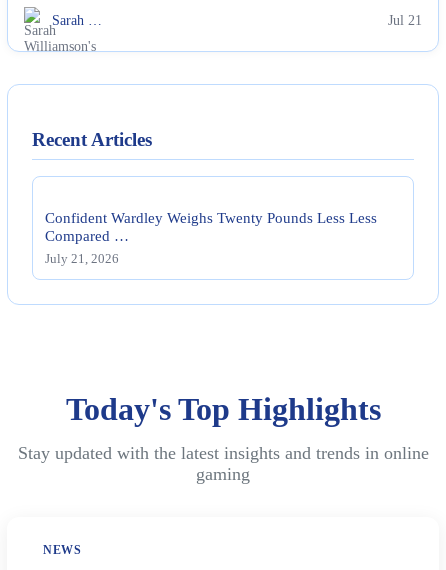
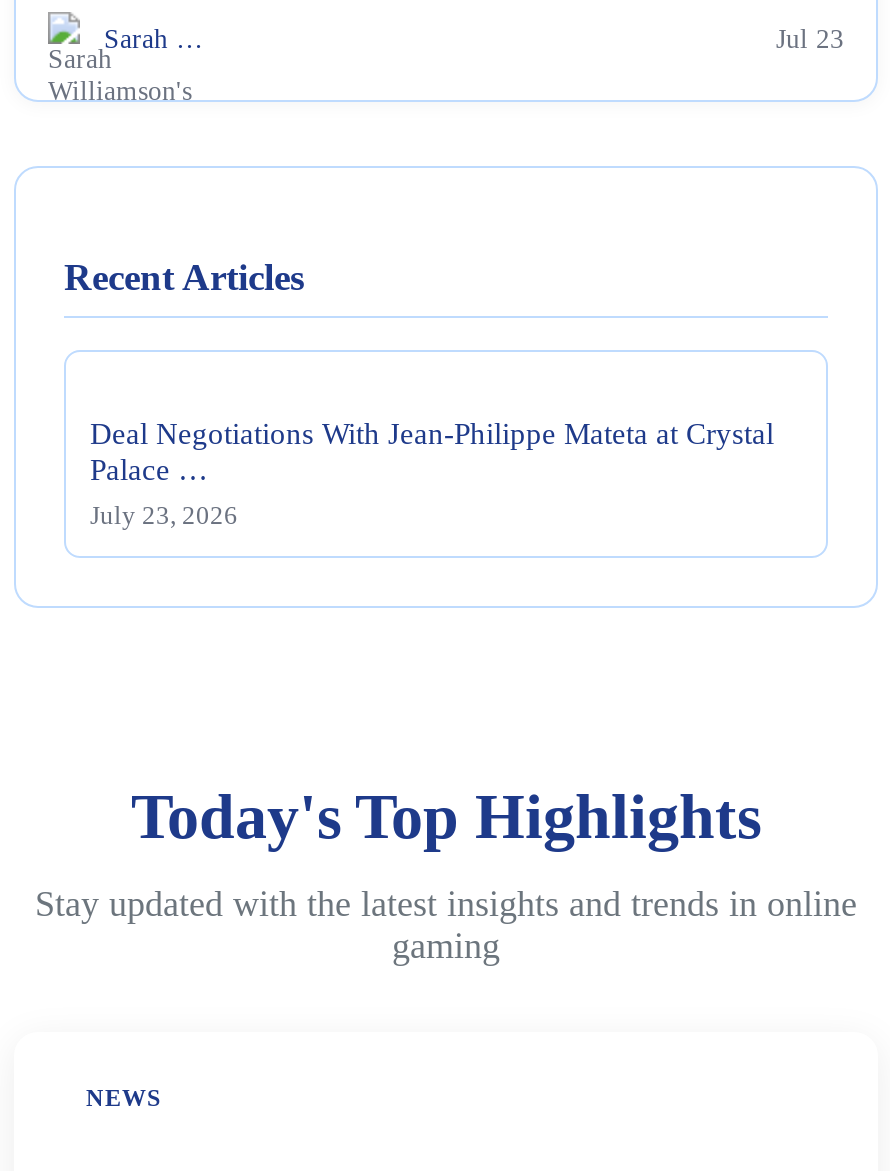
- Jul 21
+ Jul 23

- Confident Wardley Weighs Twenty Pounds Less Less
- Compared …
+ Deal Negotiations With Jean-Philippe Mateta at Crystal
+ Palace …

- July 21, 2026
+ July 23, 2026
